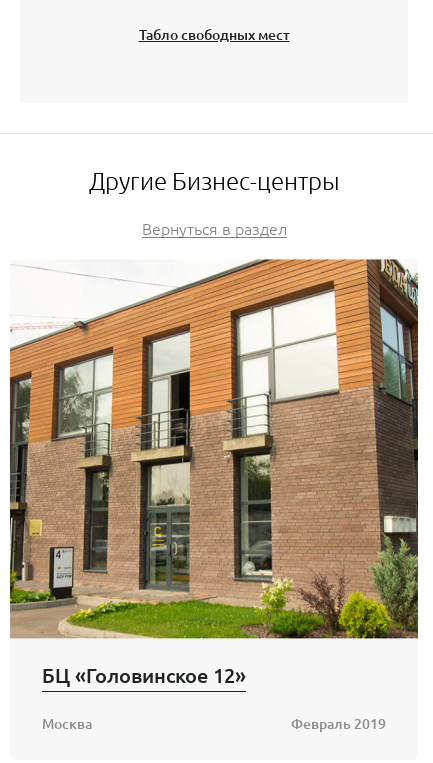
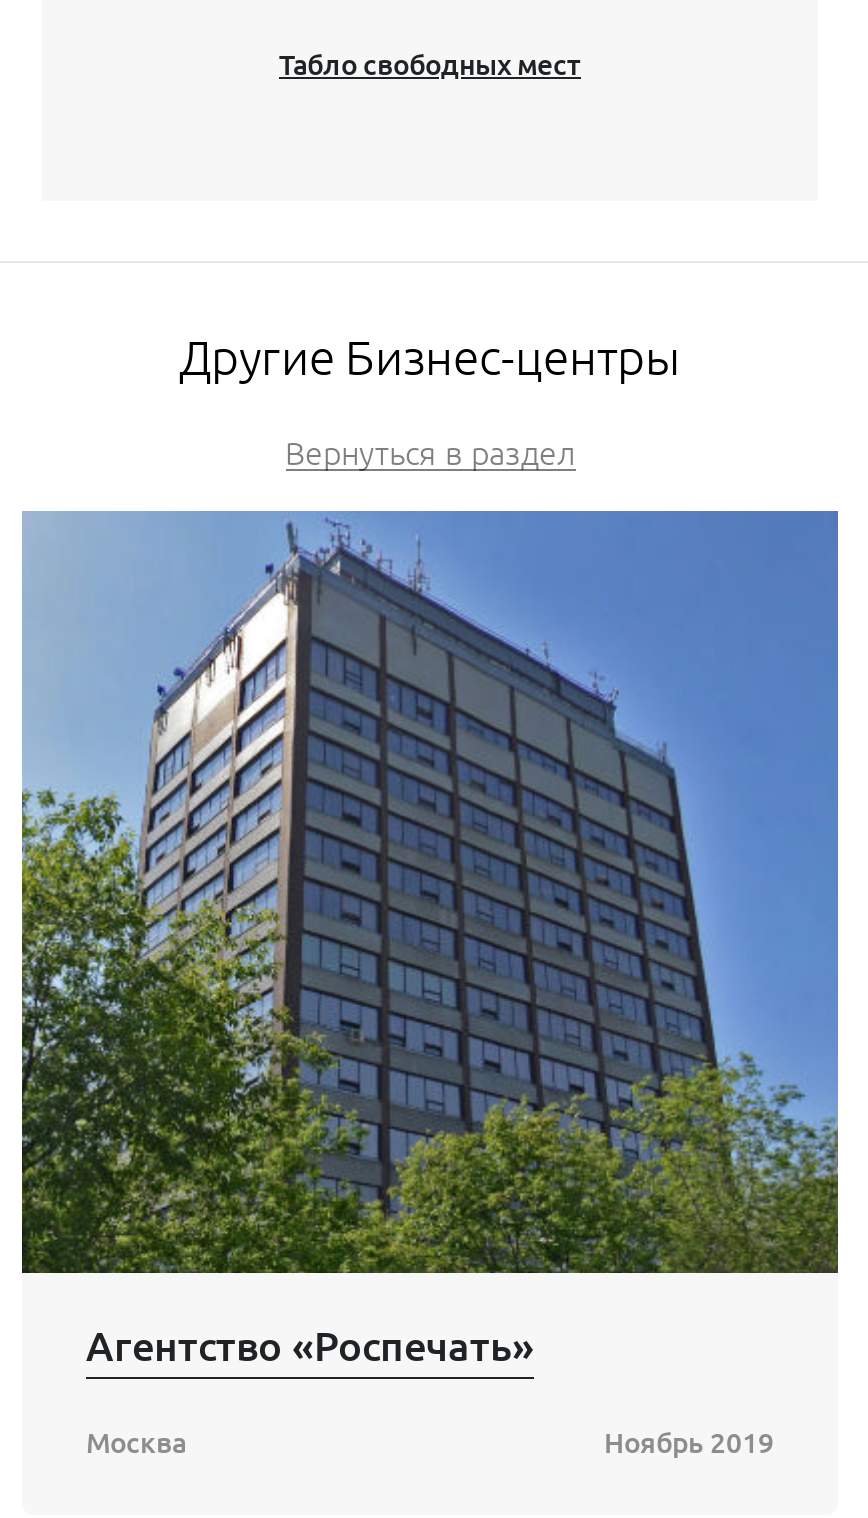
- [image]
- БЦ «Головинское 12»
+ [image]
+ Агентство «Роспечать»

- Февраль 2019
+ Ноябрь 2019
